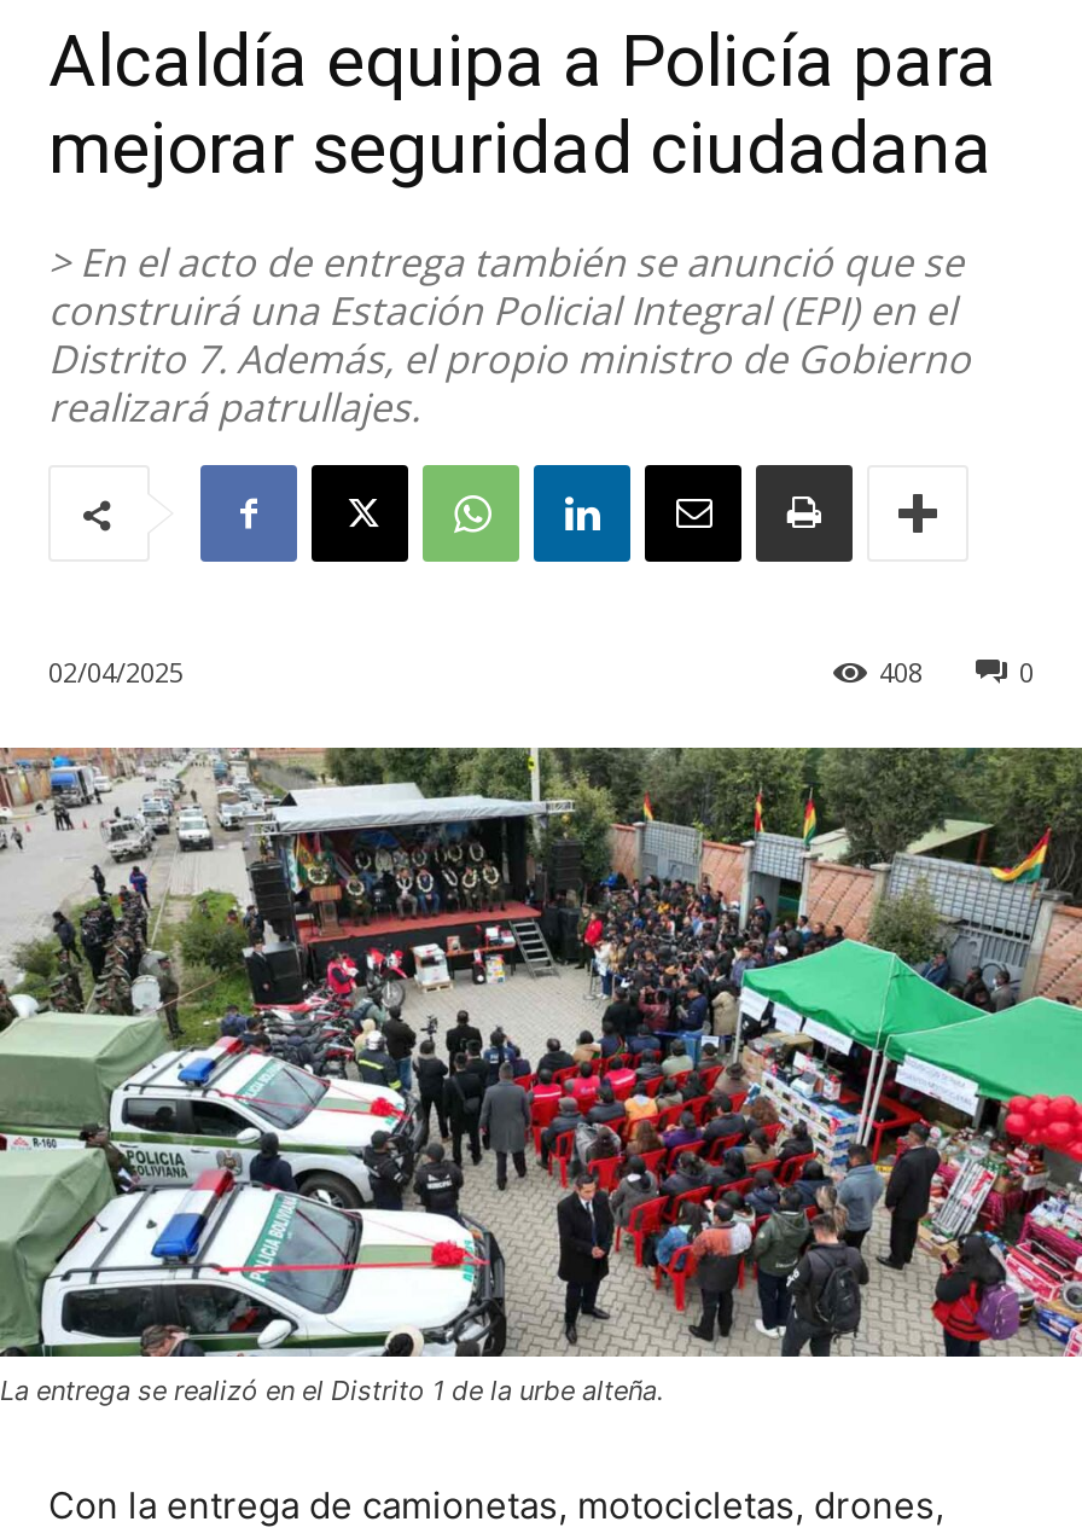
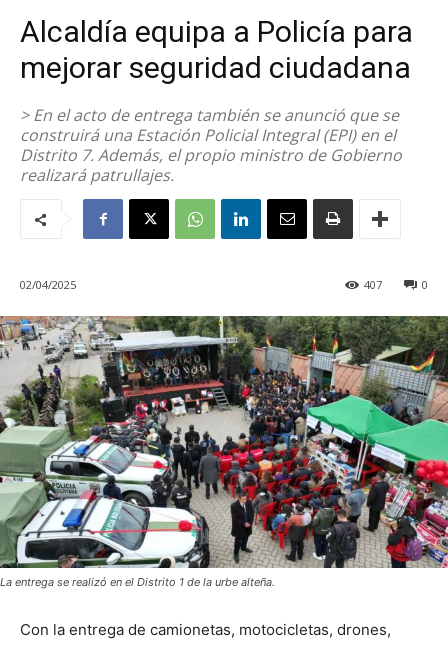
- 408
+ 407
